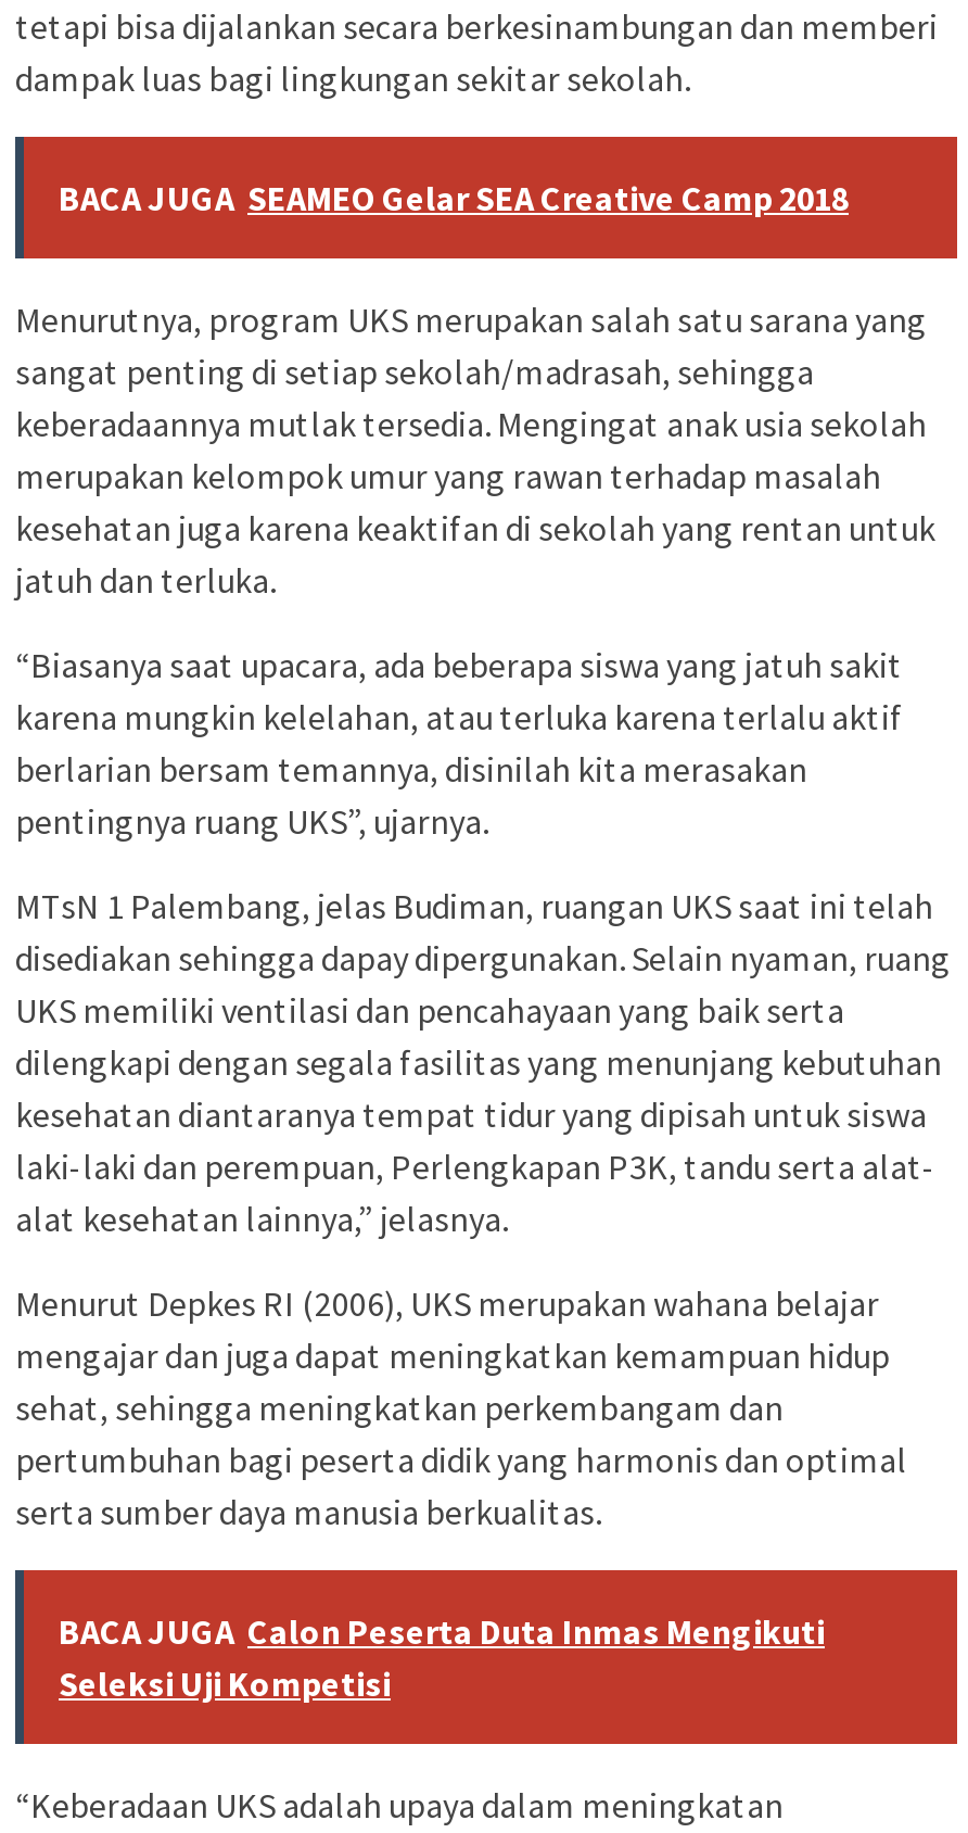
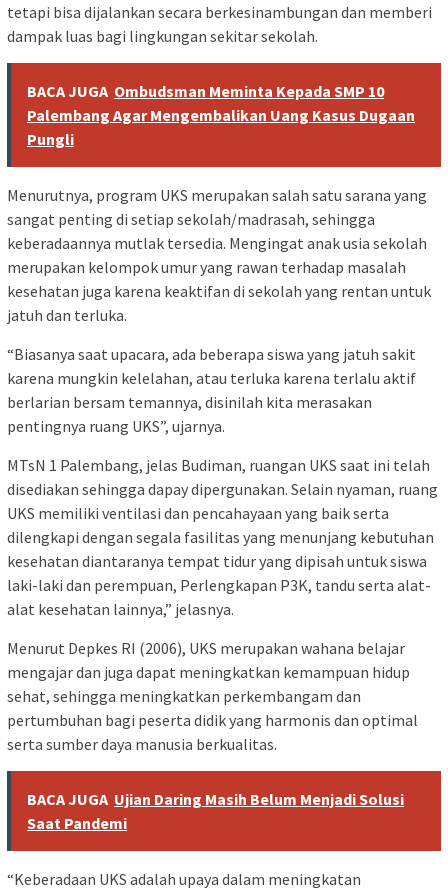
- BACA JUGA SEAMEO Gelar SEA Creative Camp 2018
+ BACA JUGA Ombudsman Meminta Kepada SMP 10
+ Palembang Agar Mengembalikan Uang Kasus Dugaan
+ Pungli

- BACA JUGA Calon Peserta Duta Inmas Mengikuti
- Seleksi Uji Kompetisi
+ BACA JUGA Ujian Daring Masih Belum Menjadi Solusi
+ Saat Pandemi
